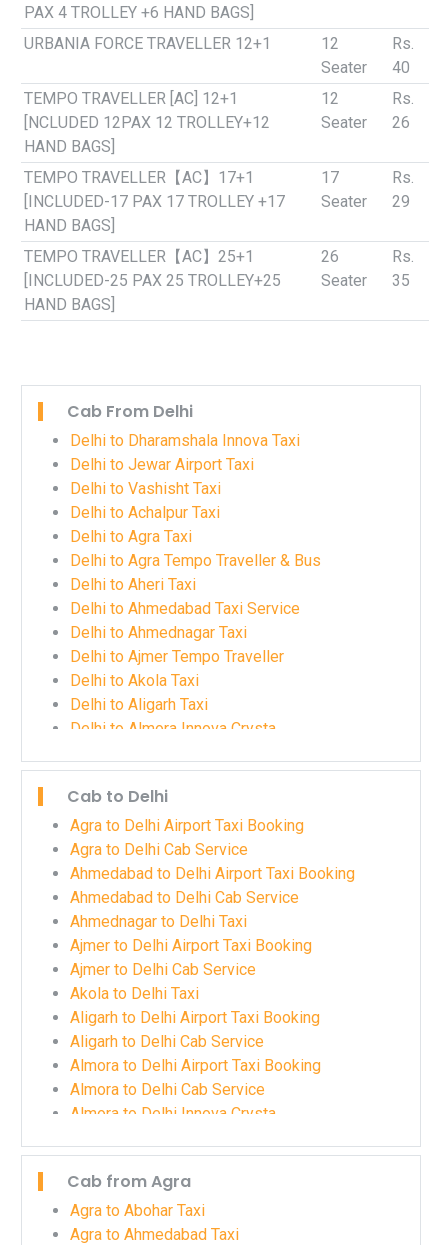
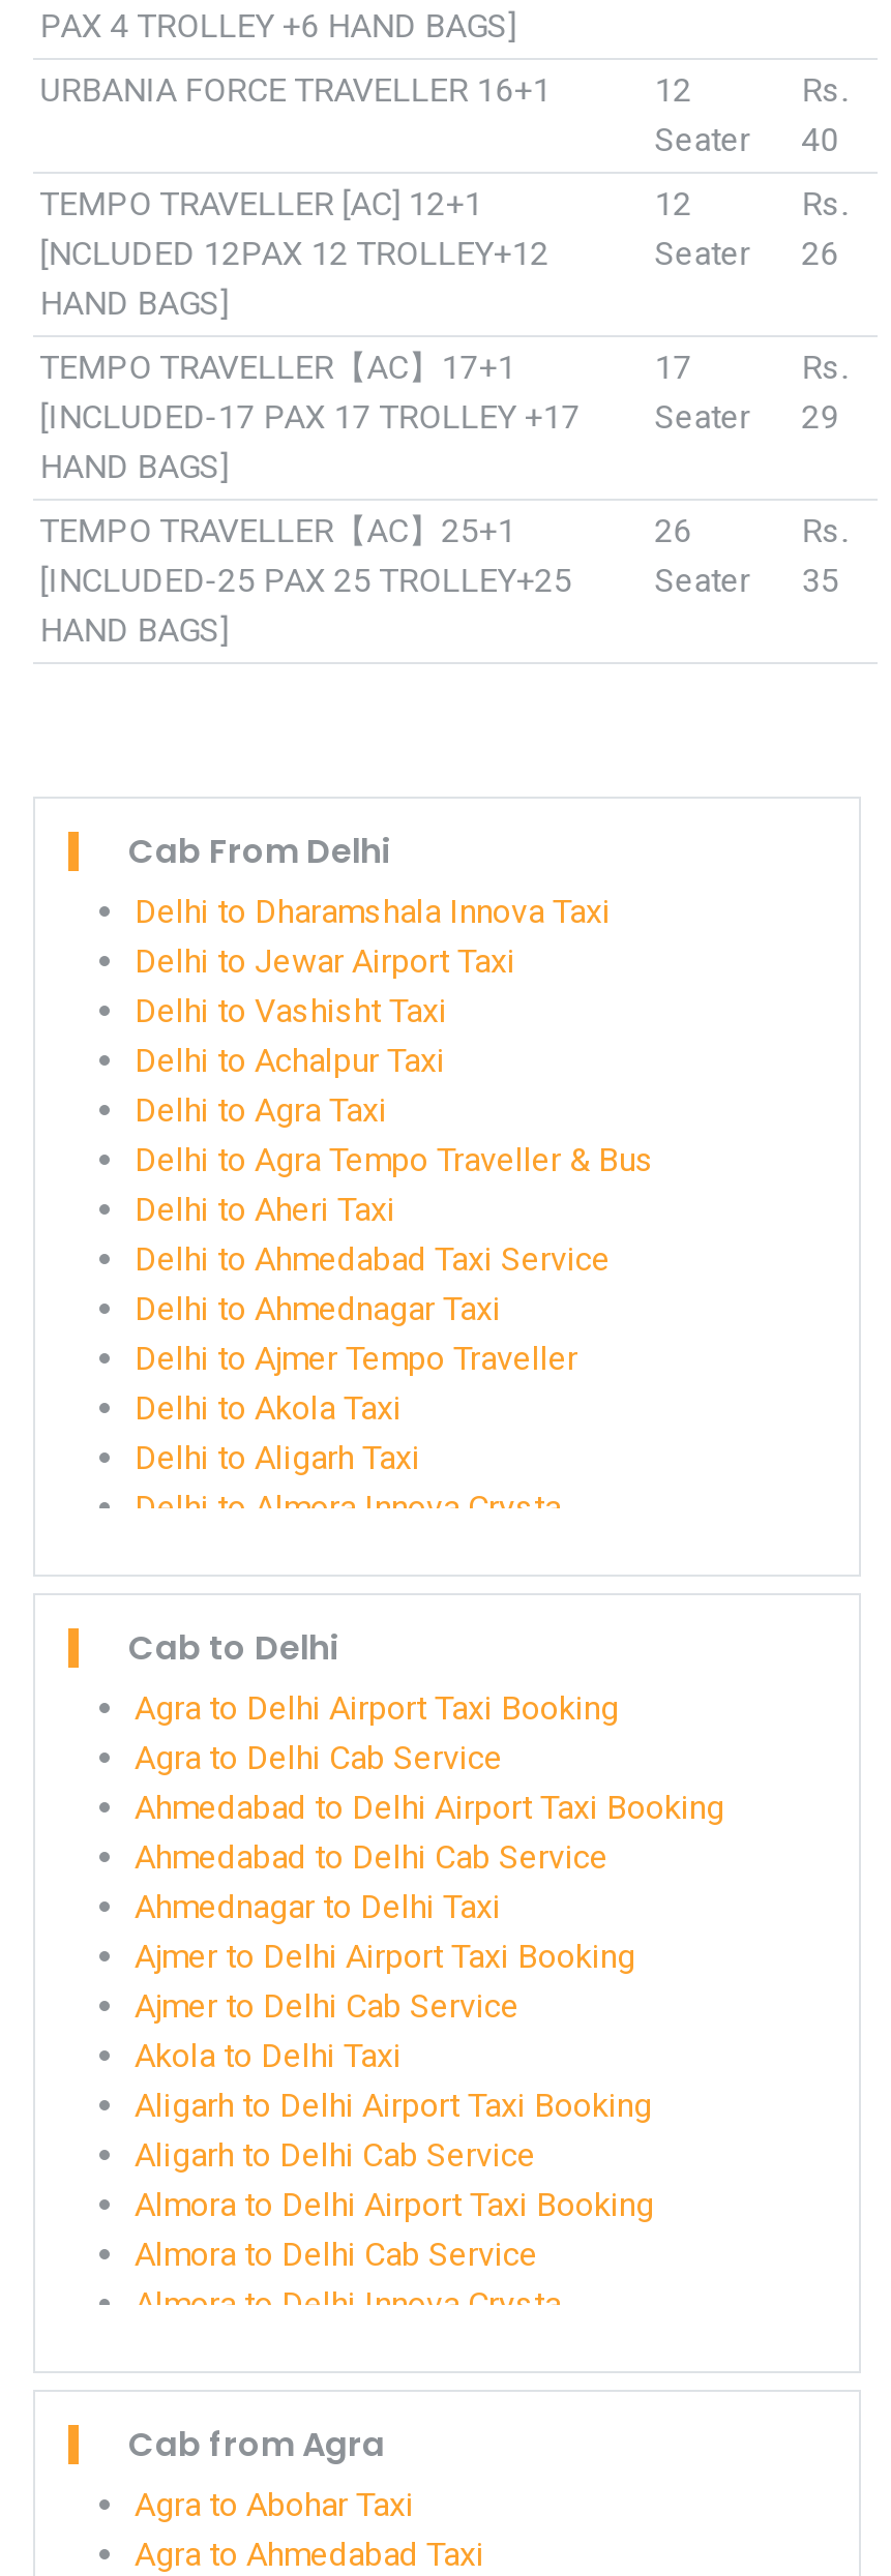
- URBANIA FORCE TRAVELLER 12+1
+ URBANIA FORCE TRAVELLER 16+1
